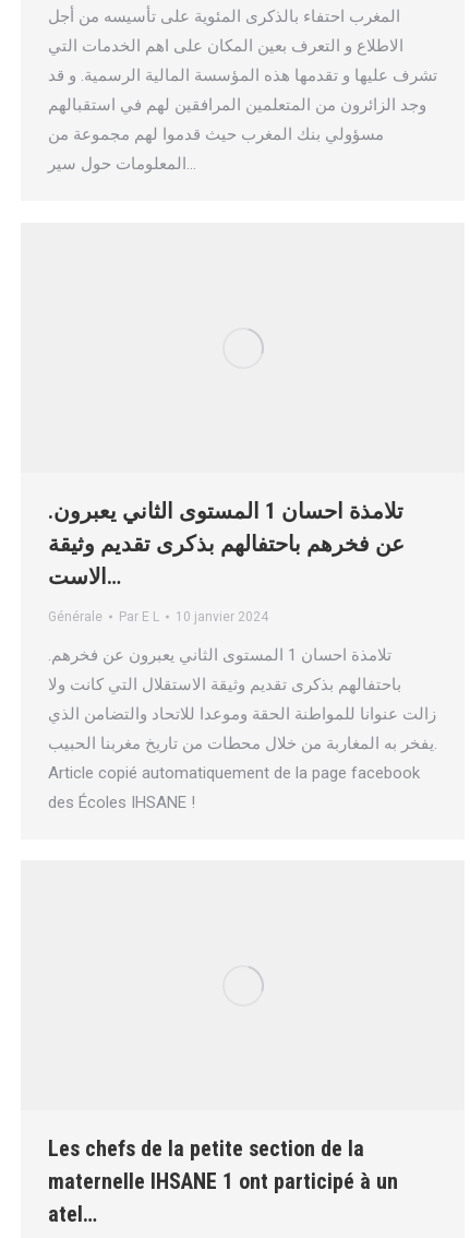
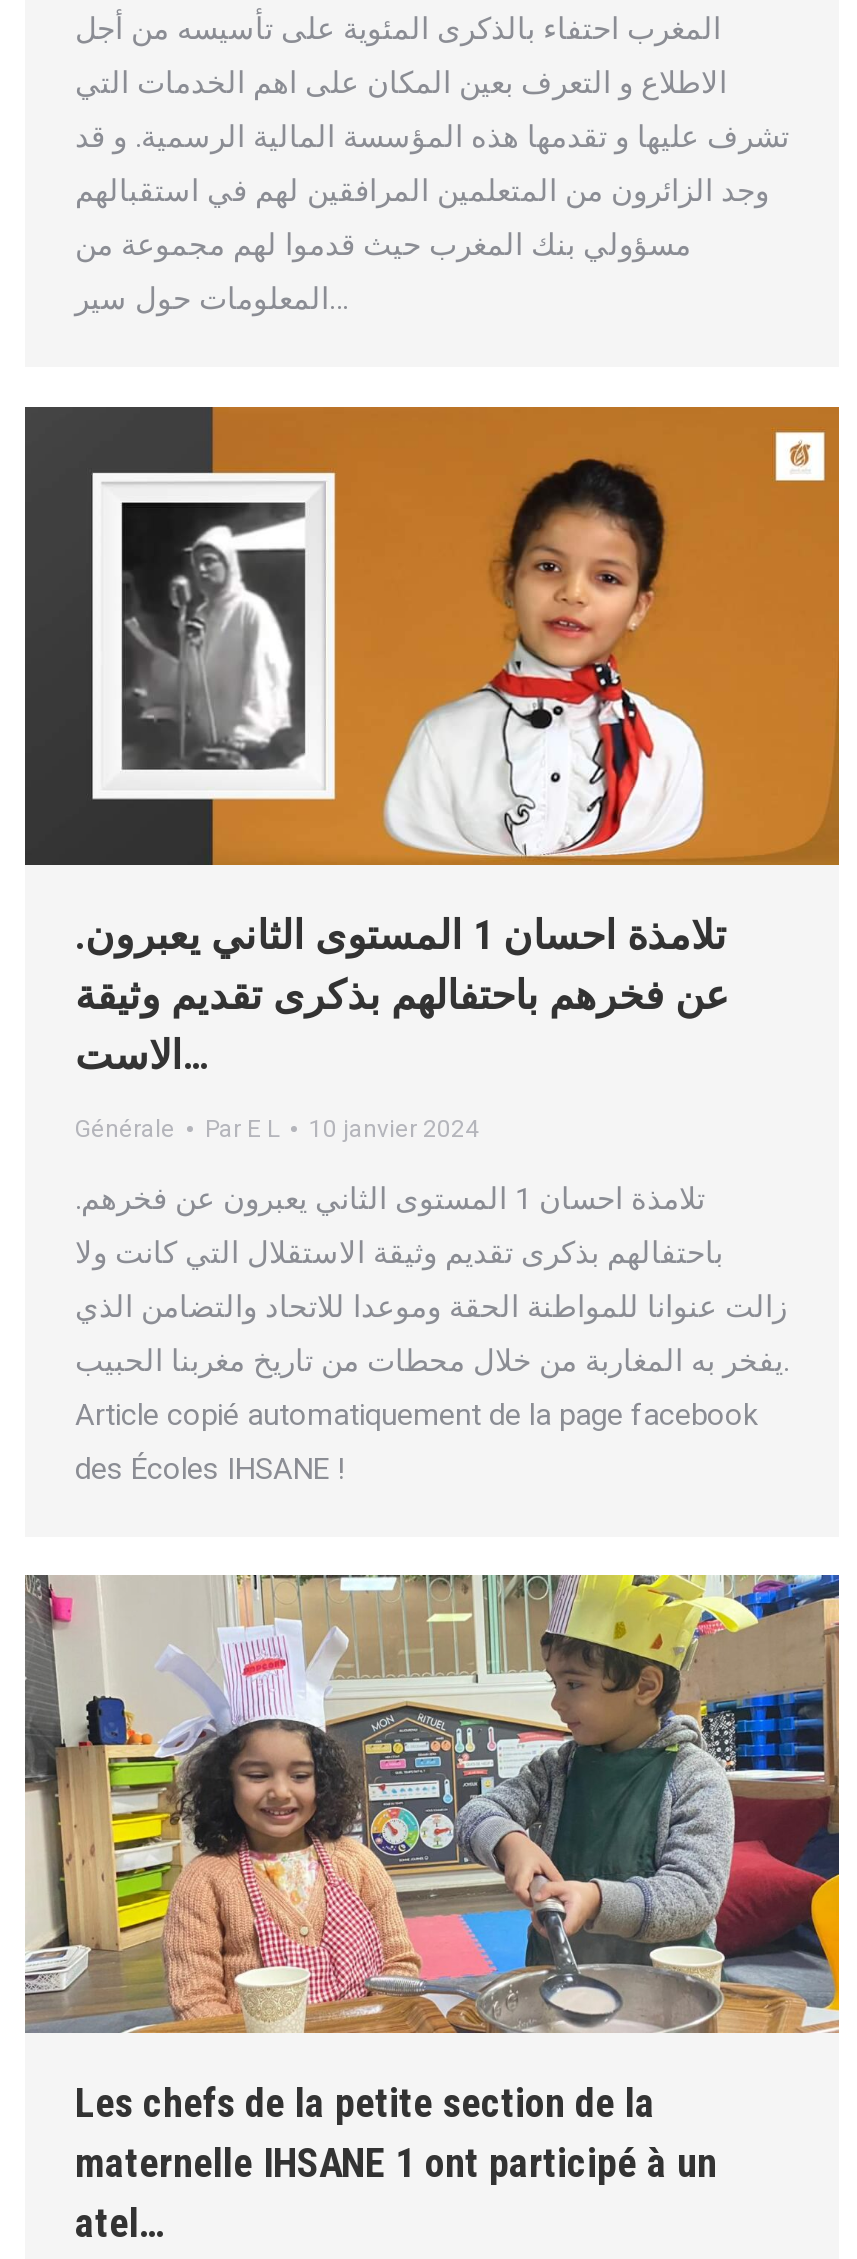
+ [image]

+ [image]
